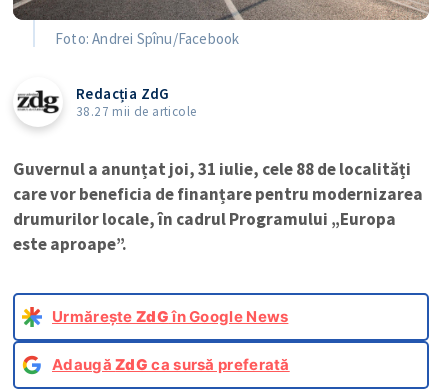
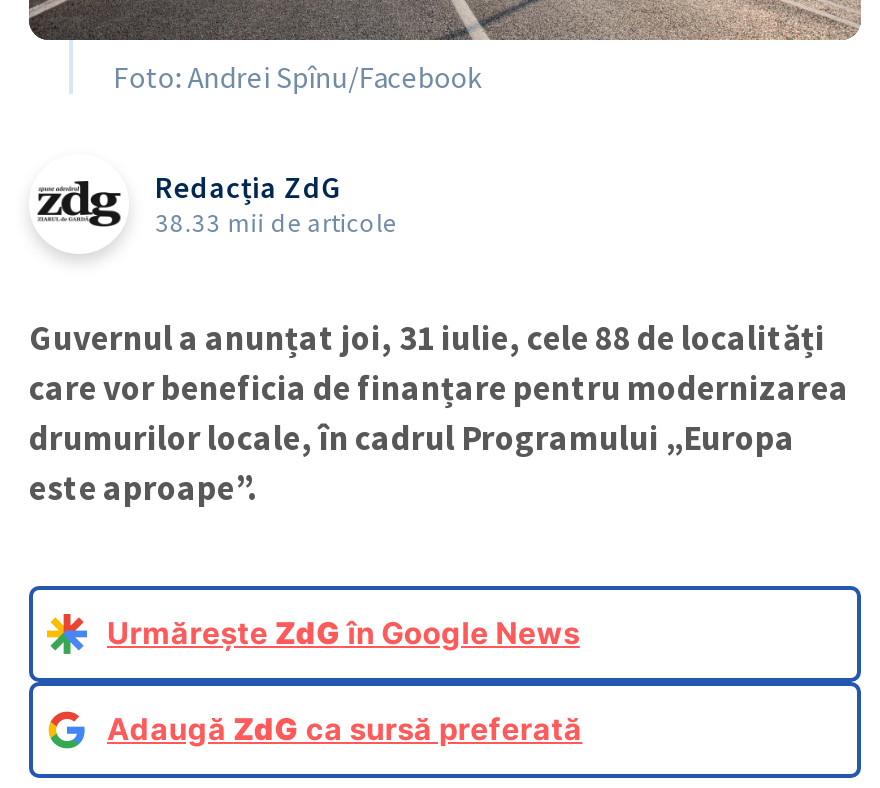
- 38.27 mii de articole
+ 38.33 mii de articole
